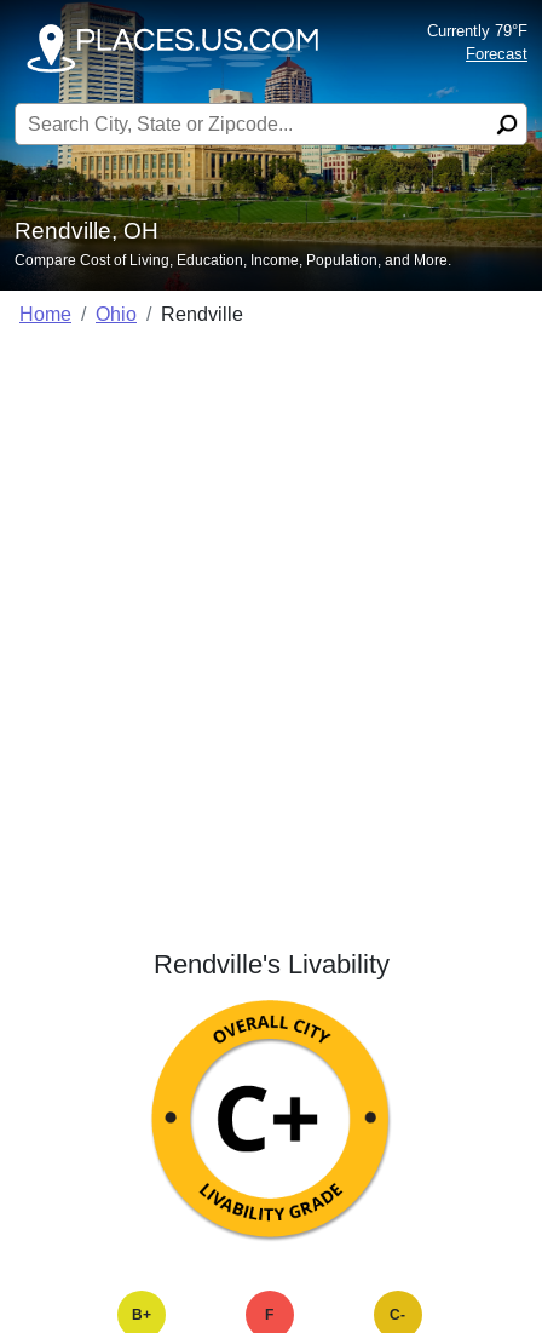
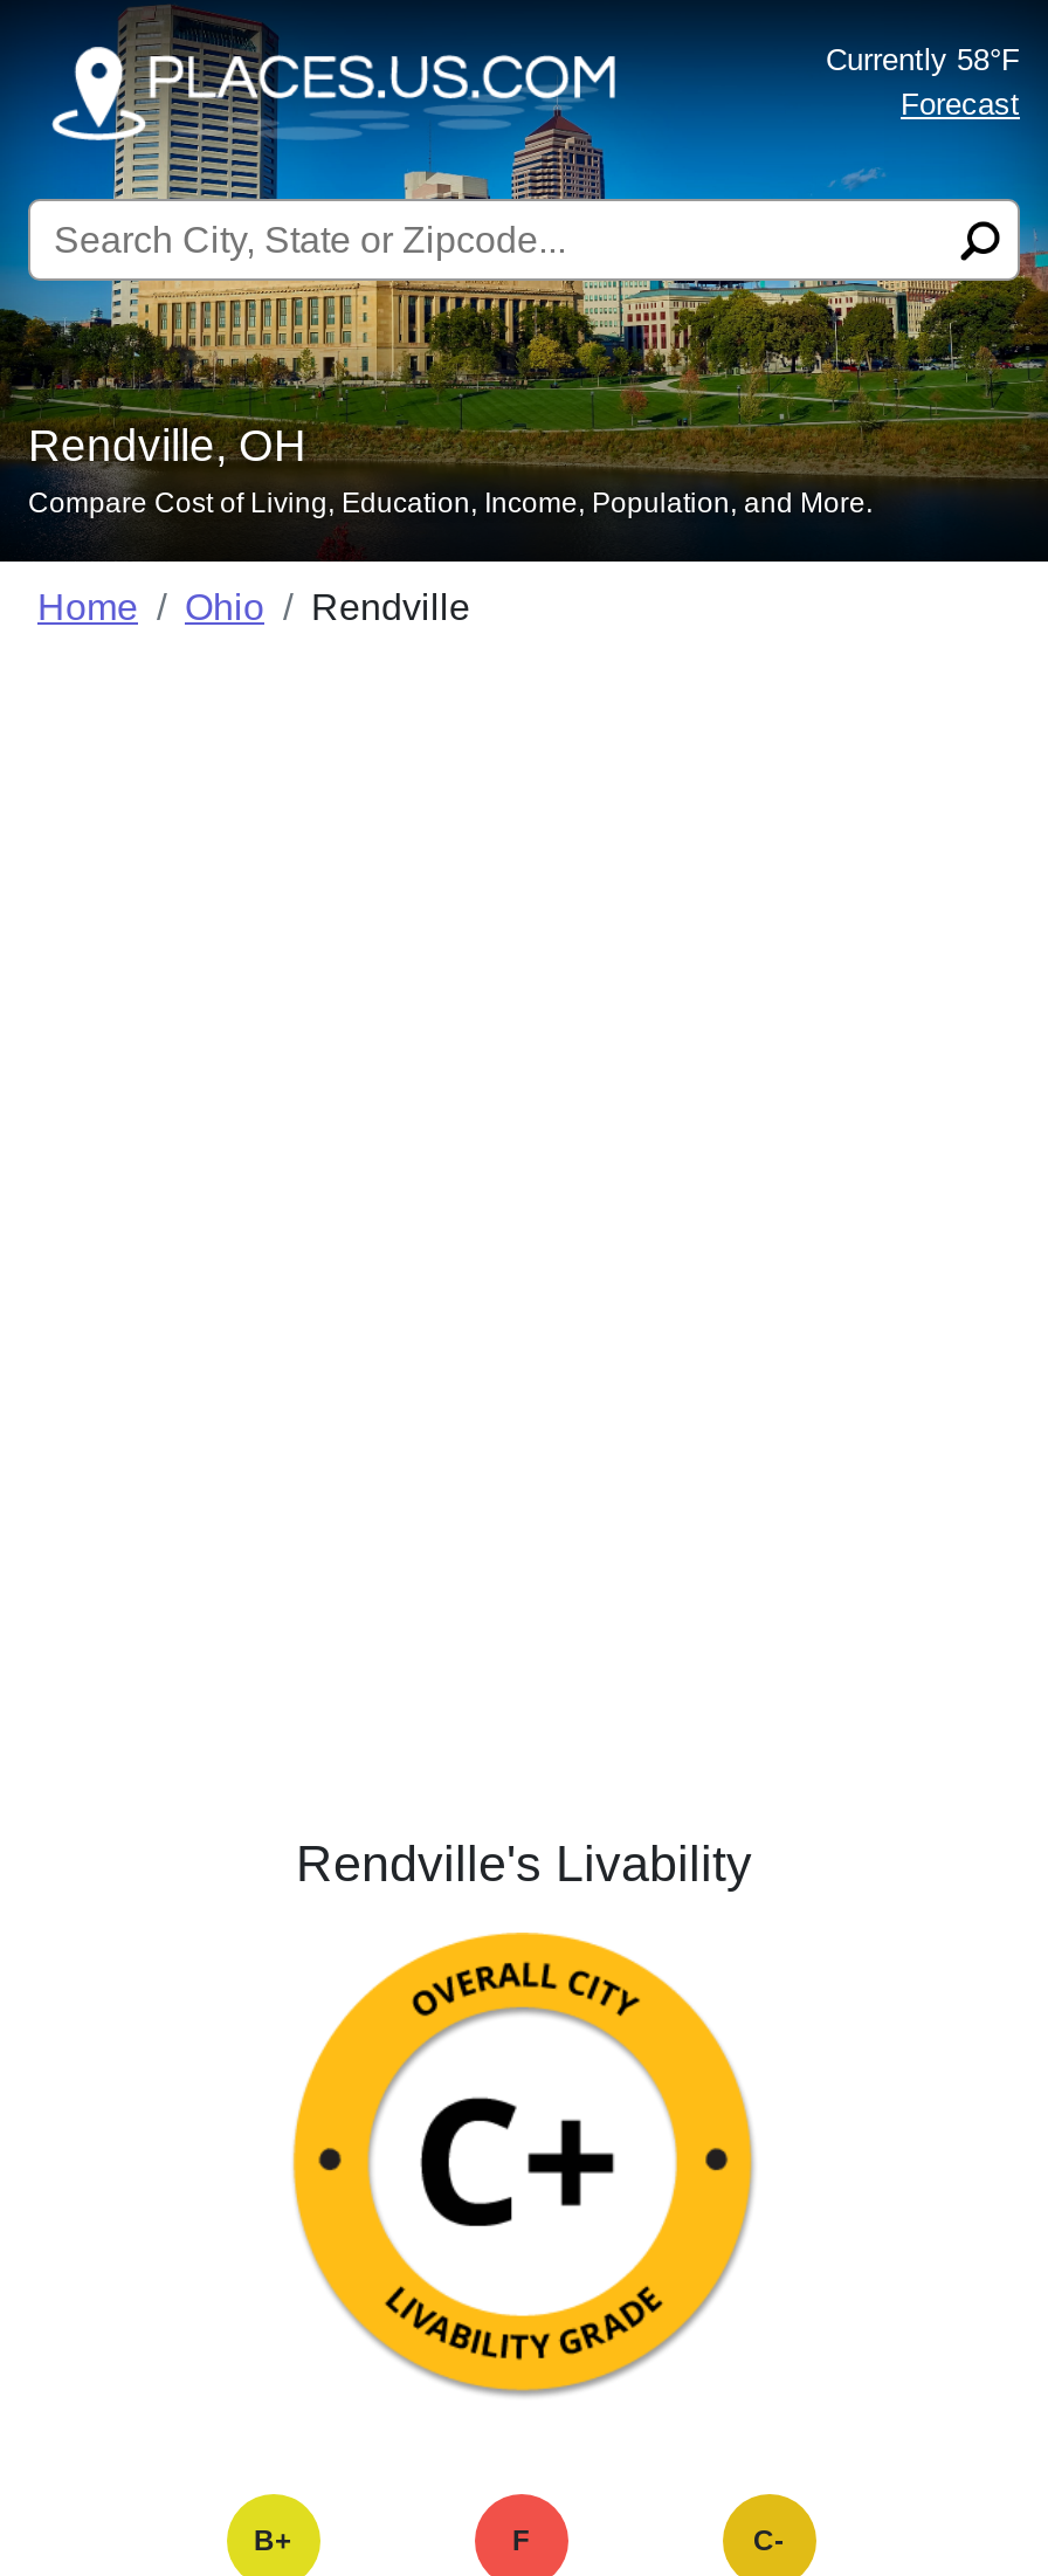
- Currently 79°F
+ Currently 58°F
